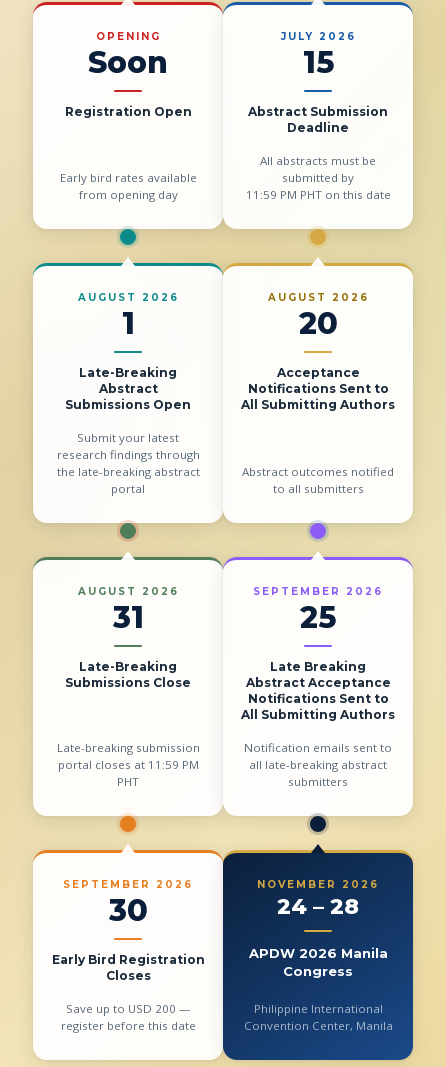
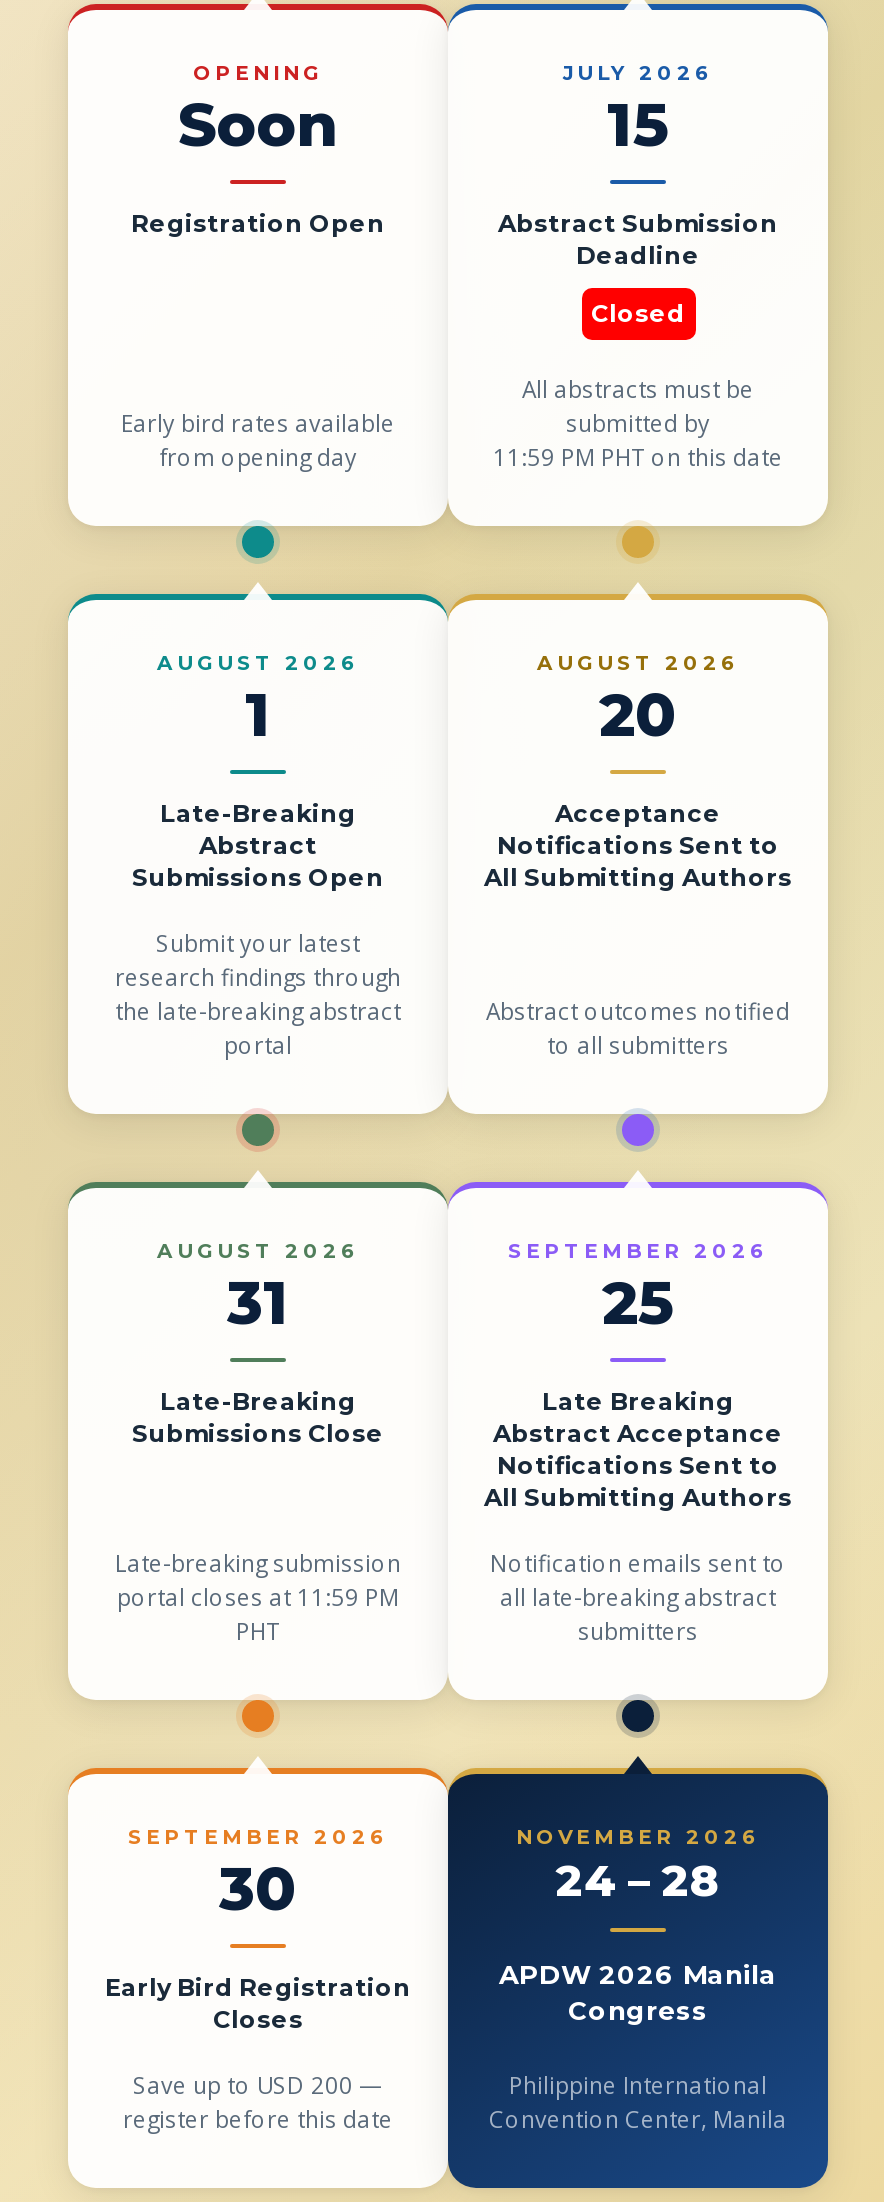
+ Closed
